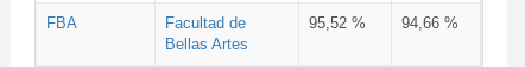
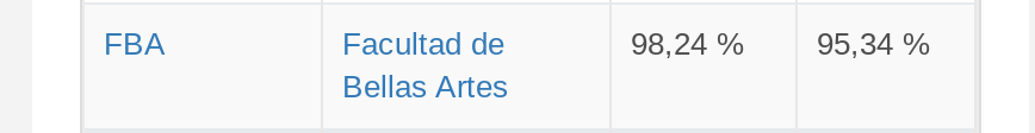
- 95,52 %
+ 98,24 %

- 94,66 %
+ 95,34 %
